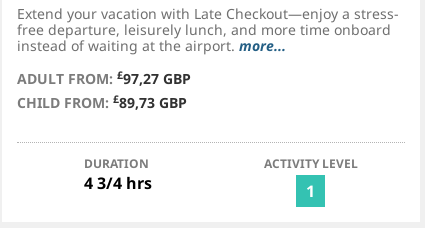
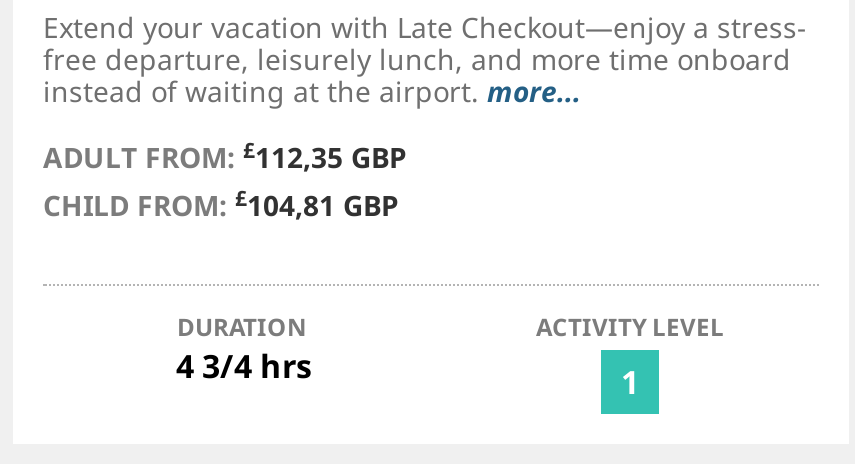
- ADULT FROM: £97,27 GBP
+ ADULT FROM: £112,35 GBP

- CHILD FROM: £89,73 GBP
+ CHILD FROM: £104,81 GBP
